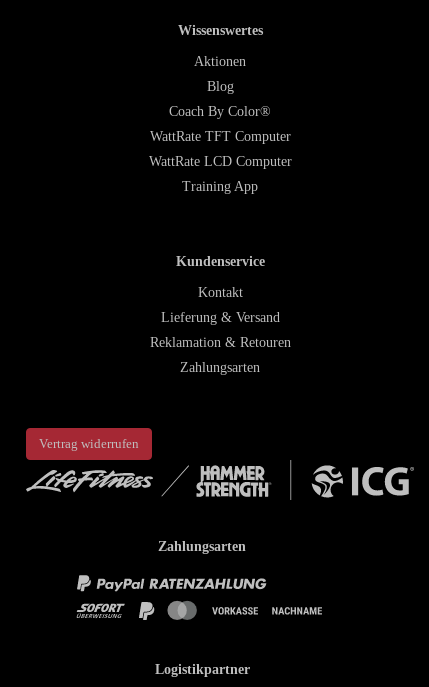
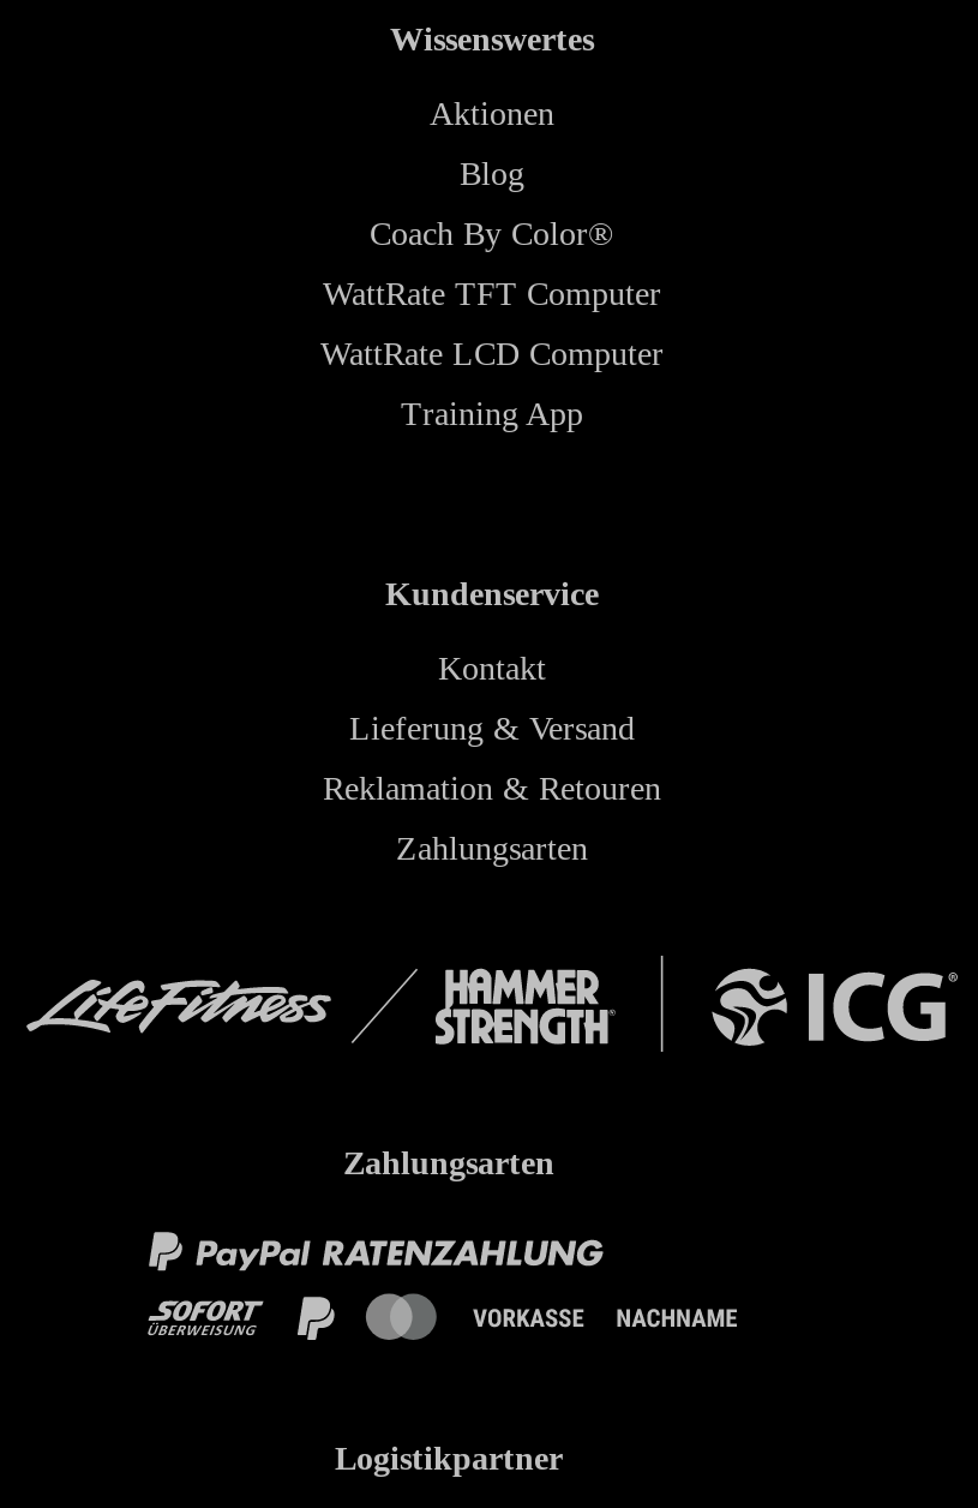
- Vertrag widerrufen
